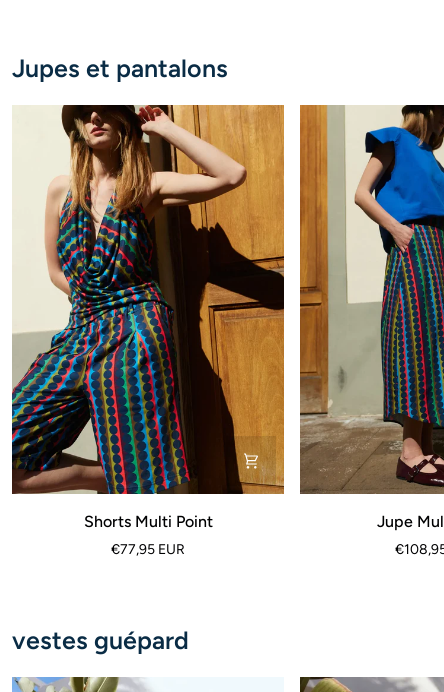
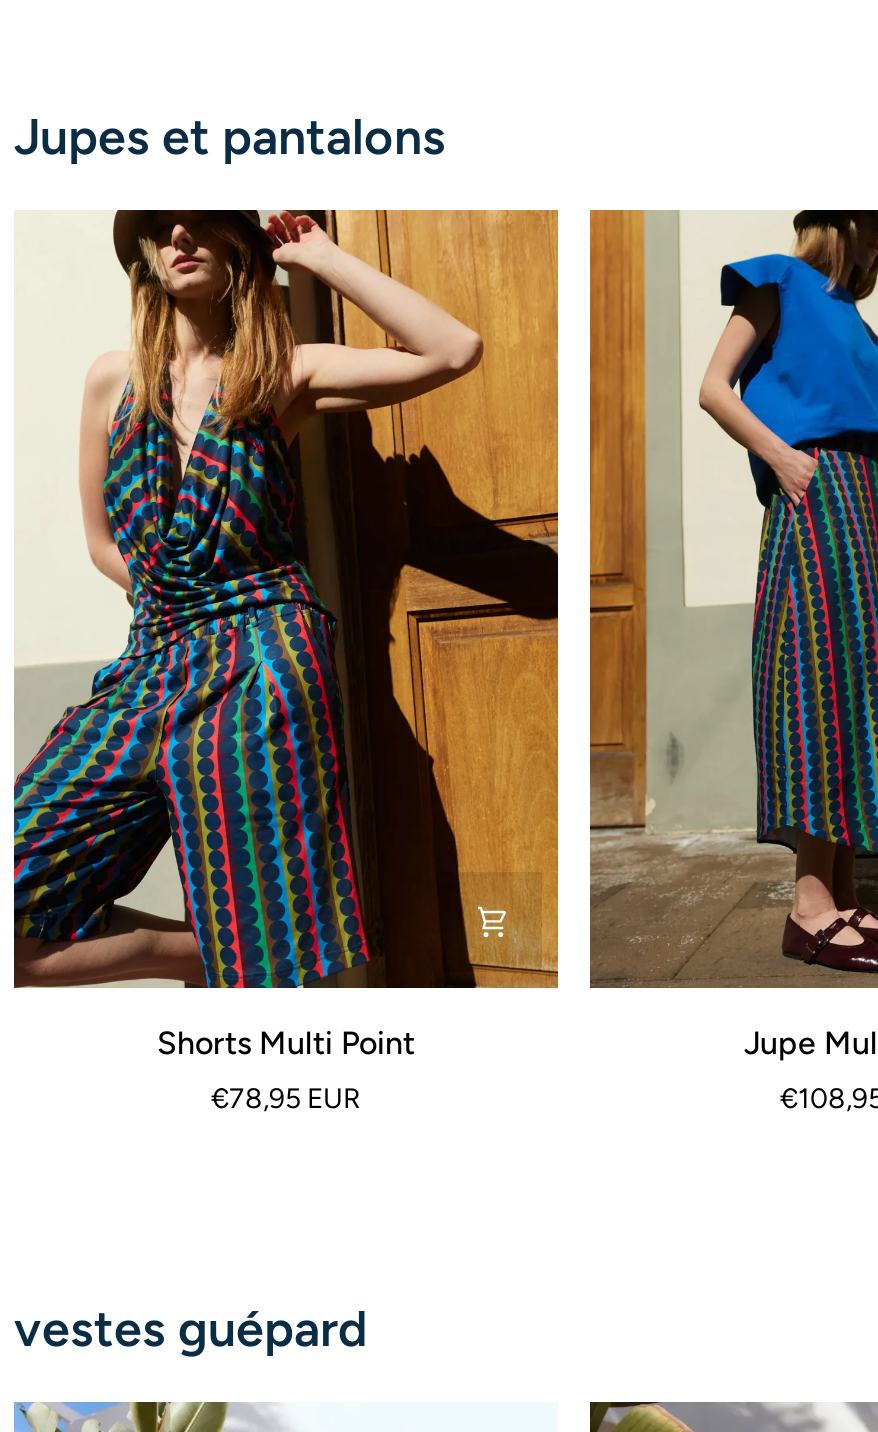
- €77,95 EUR
+ €78,95 EUR
